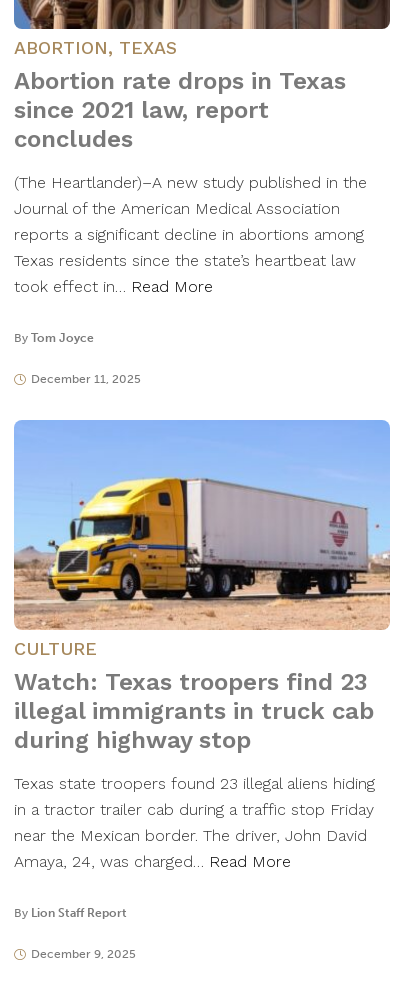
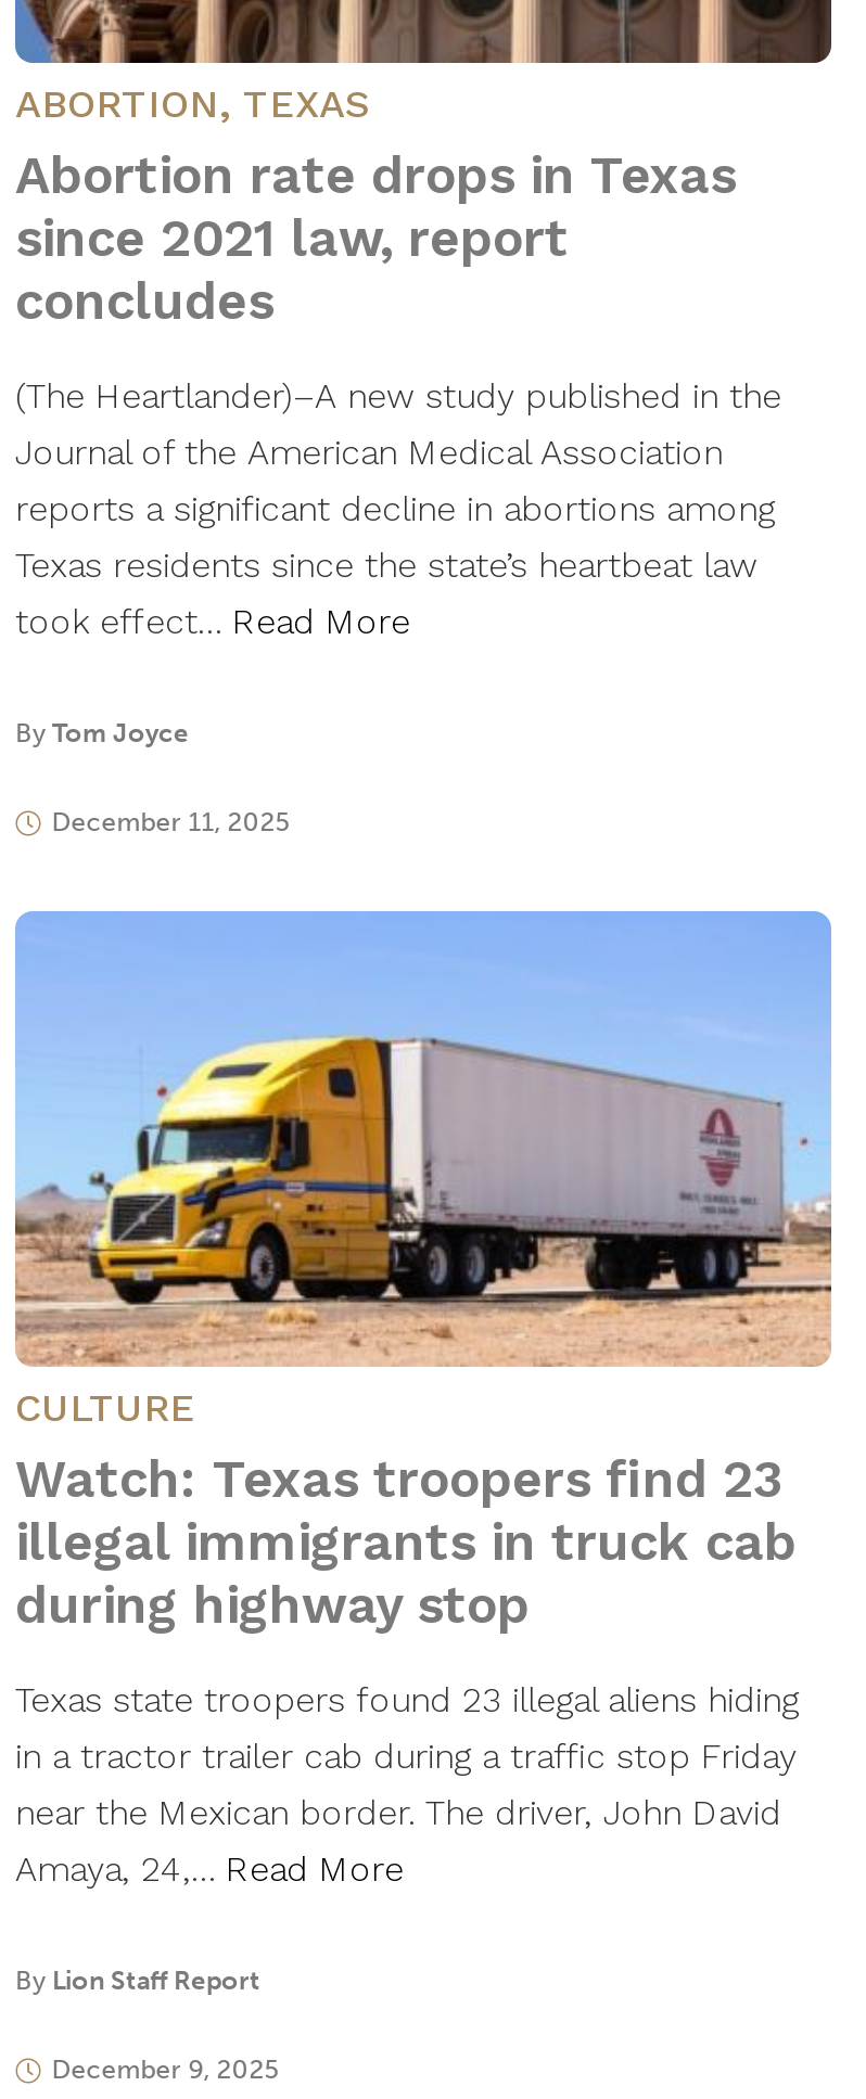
- took effect in… Read More
+ took effect… Read More

- Amaya, 24, was charged… Read More
+ Amaya, 24,… Read More
